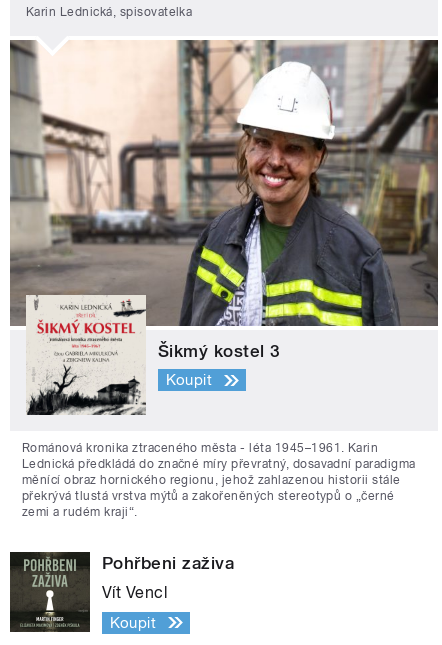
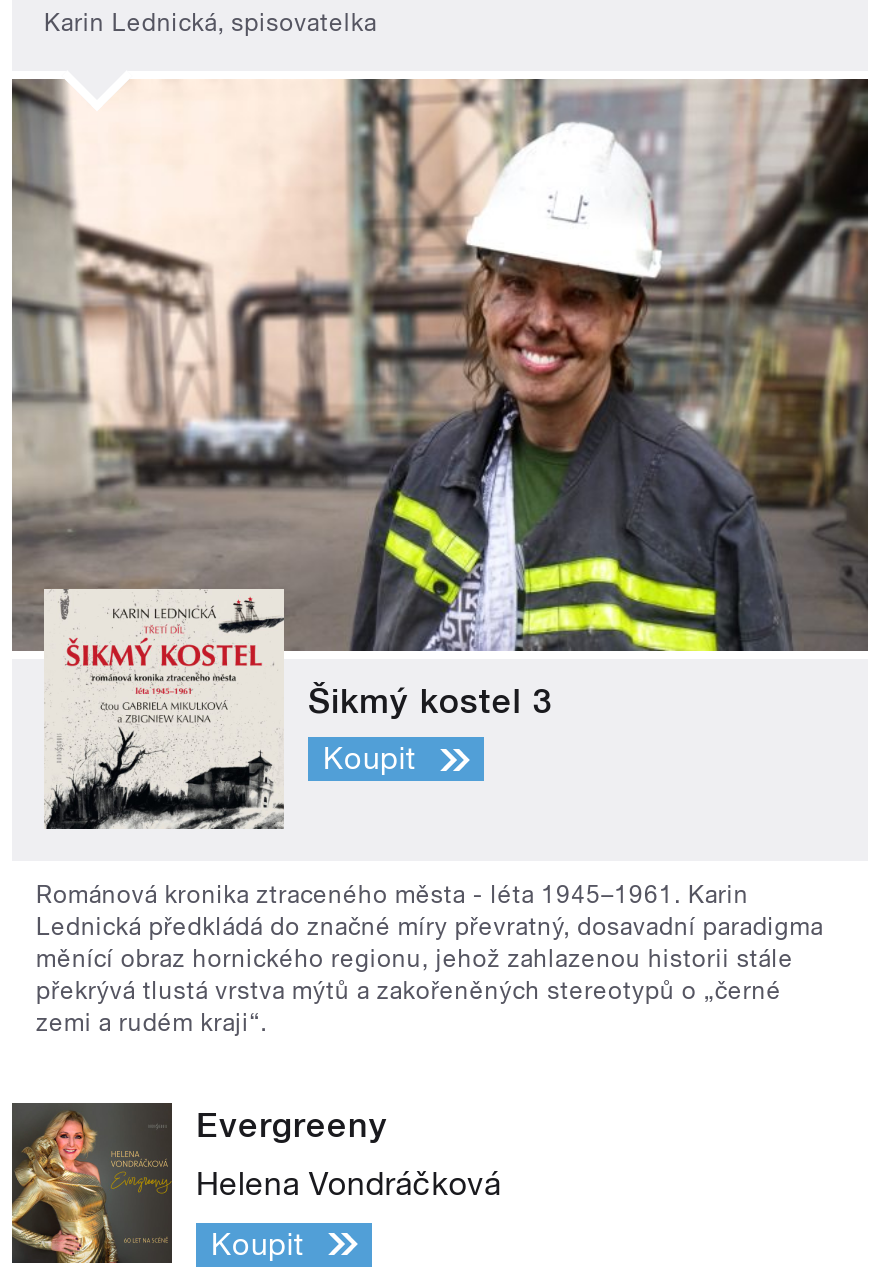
- [image]
- Pohřbeni zaživa
+ [image]
+ Evergreeny

- Vít Vencl
+ Helena Vondráčková
